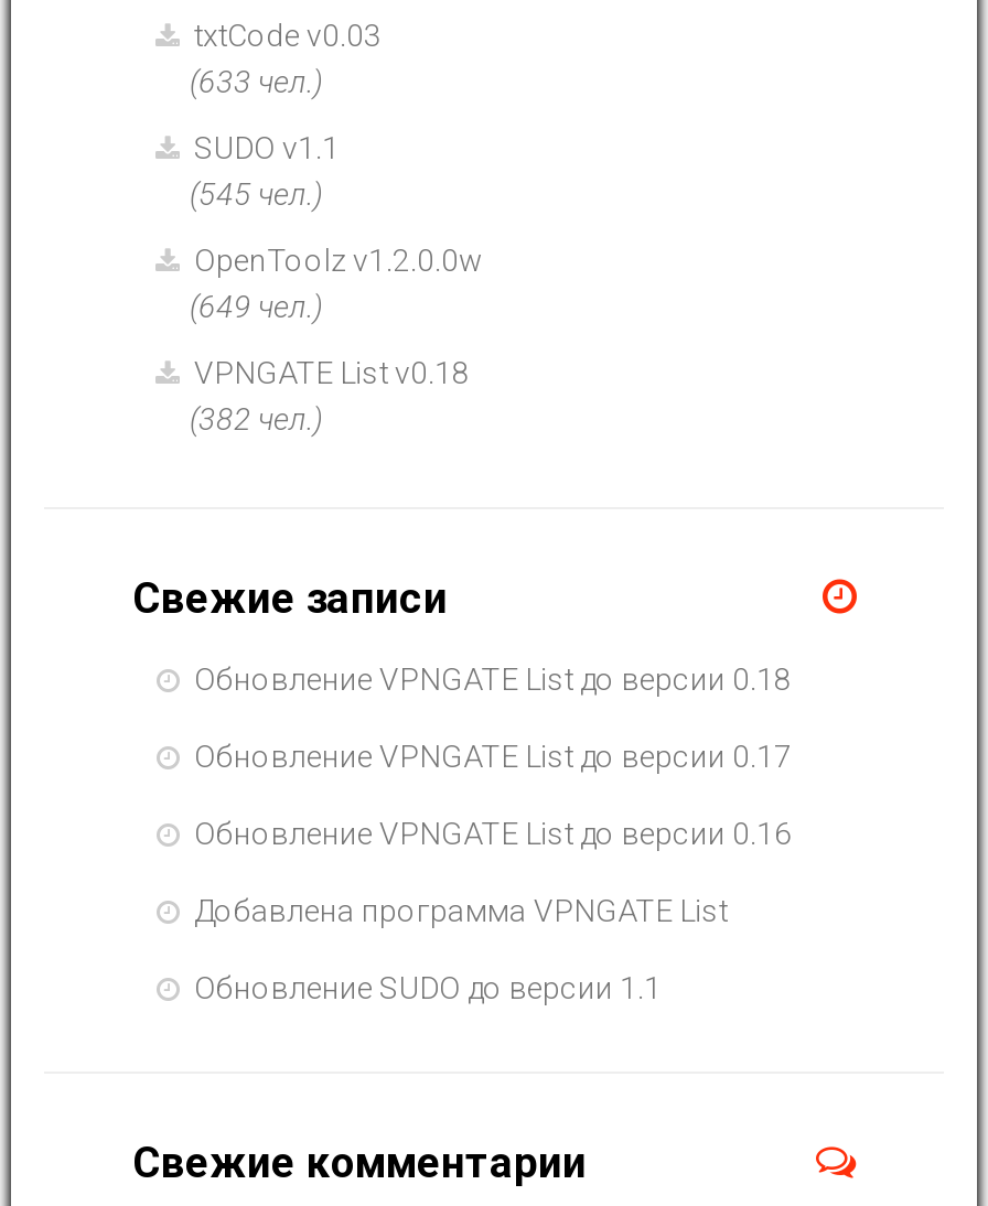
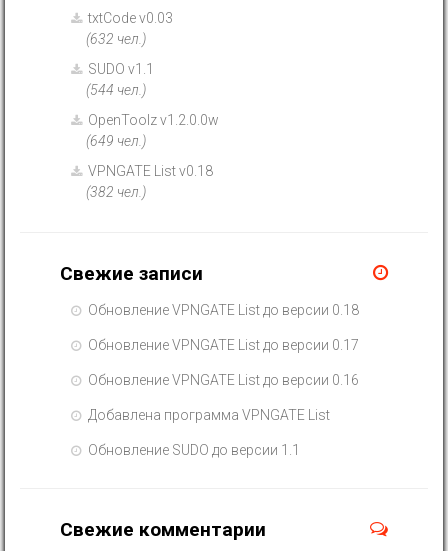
- (633 чел.)
+ (632 чел.)

- (545 чел.)
+ (544 чел.)
